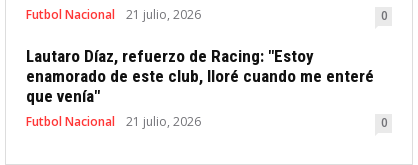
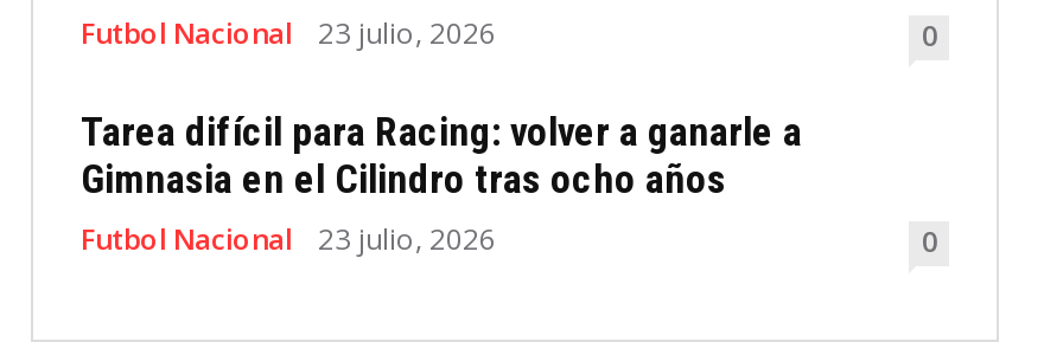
- Futbol Nacional 21 julio, 2026
+ Futbol Nacional 23 julio, 2026

- Lautaro Díaz, refuerzo de Racing: "Estoy
- enamorado de este club, lloré cuando me enteré
- que venía"
+ Tarea difícil para Racing: volver a ganarle a
+ Gimnasia en el Cilindro tras ocho años

- Futbol Nacional 21 julio, 2026
+ Futbol Nacional 23 julio, 2026
